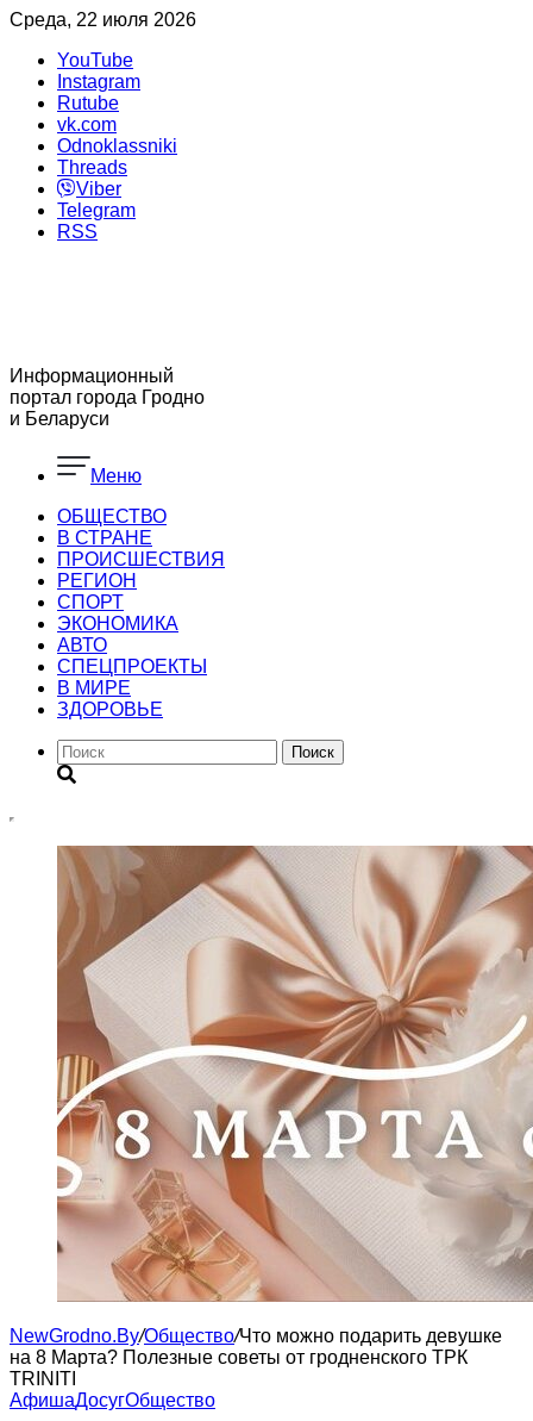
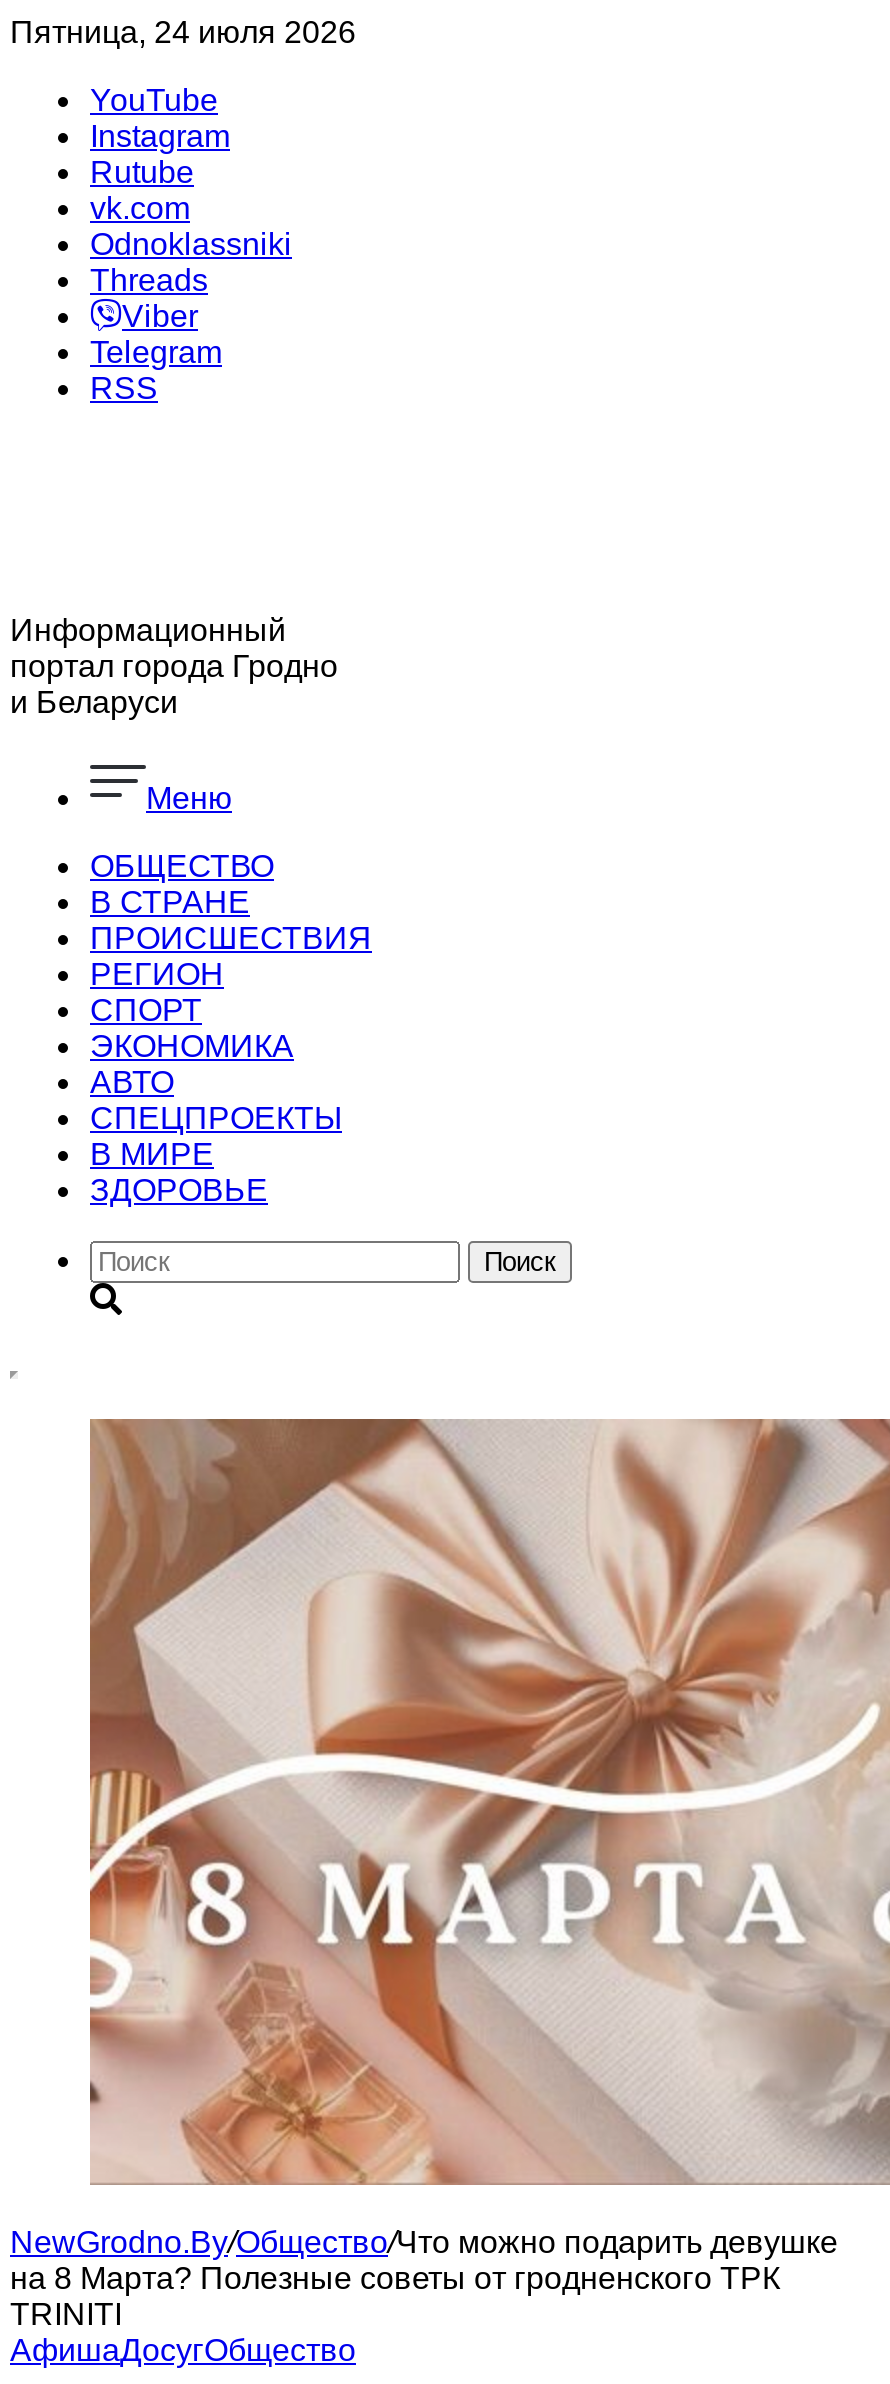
- Среда, 22 июля 2026
+ Пятница, 24 июля 2026
